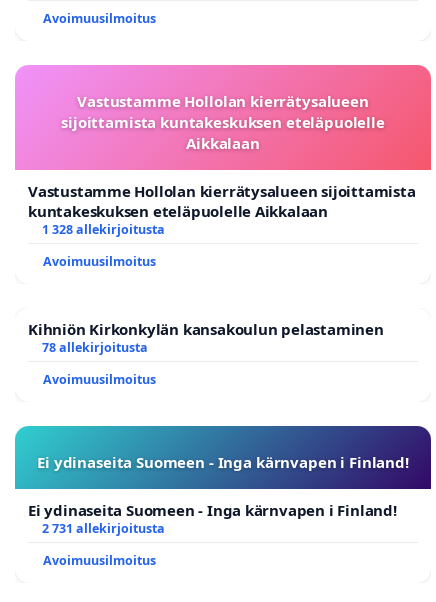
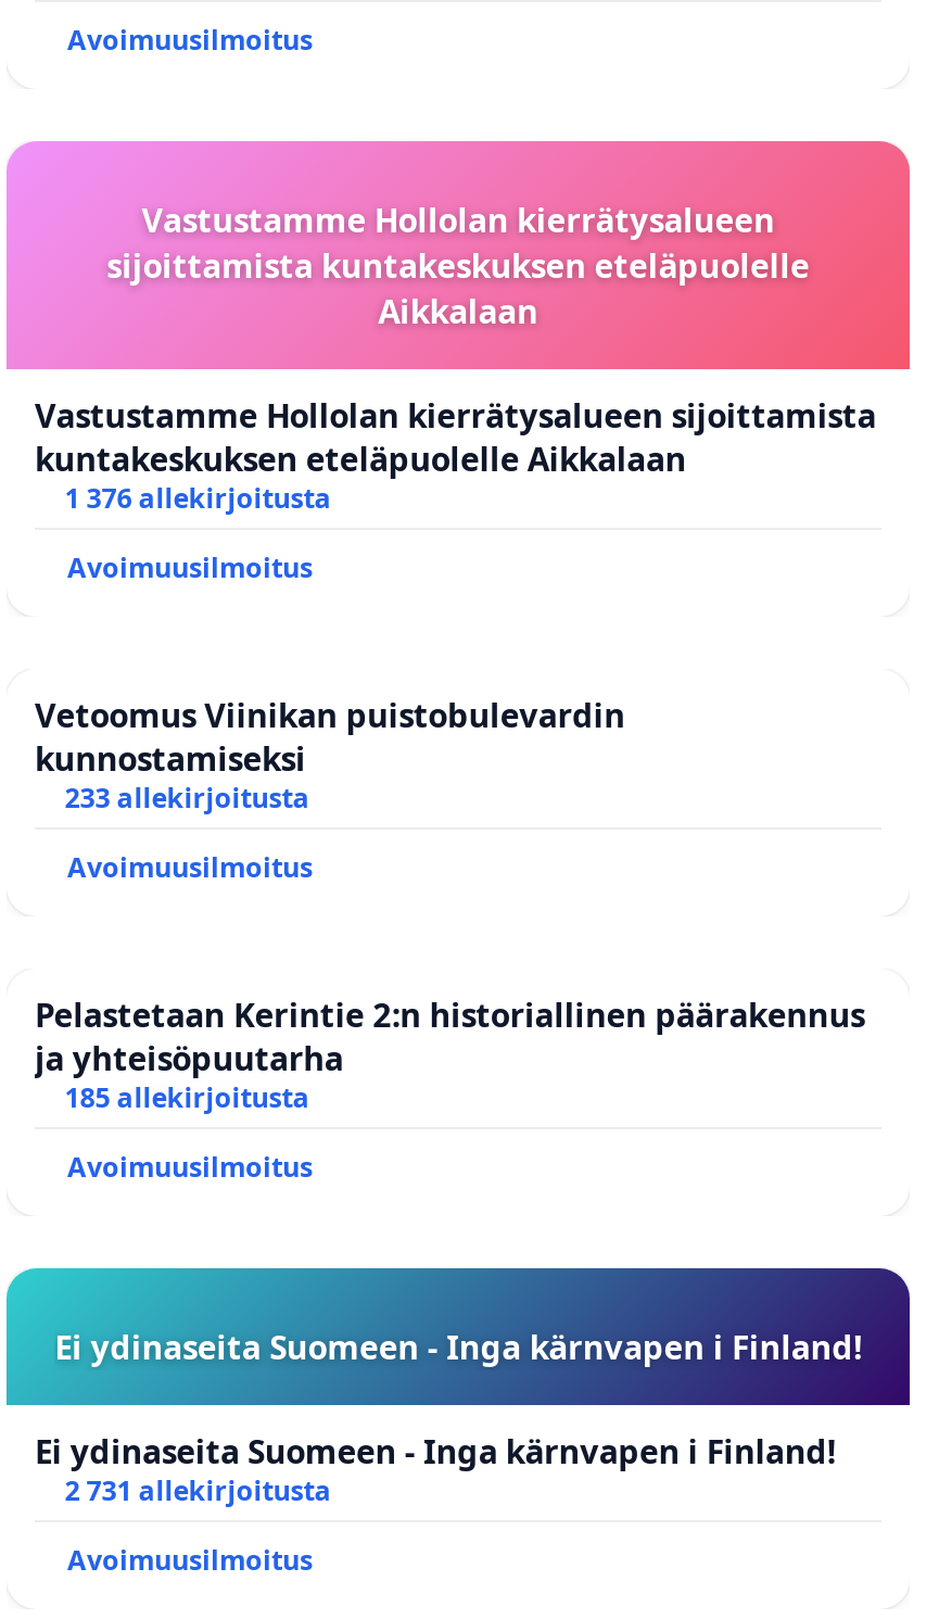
- 1 328 allekirjoitusta
+ 1 376 allekirjoitusta

- Kihniön Kirkonkylän kansakoulun pelastaminen
- 78 allekirjoitusta
+ Vetoomus Viinikan puistobulevardin
+ kunnostamiseksi
+ 233 allekirjoitusta
+ Avoimuusilmoitus
+ Pelastetaan Kerintie 2:n historiallinen päärakennus
+ ja yhteisöpuutarha
+ 185 allekirjoitusta
